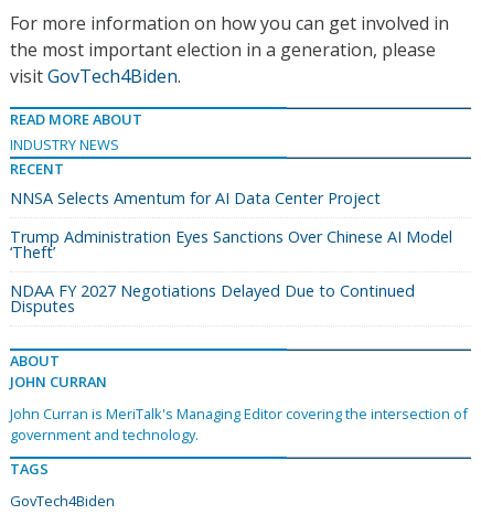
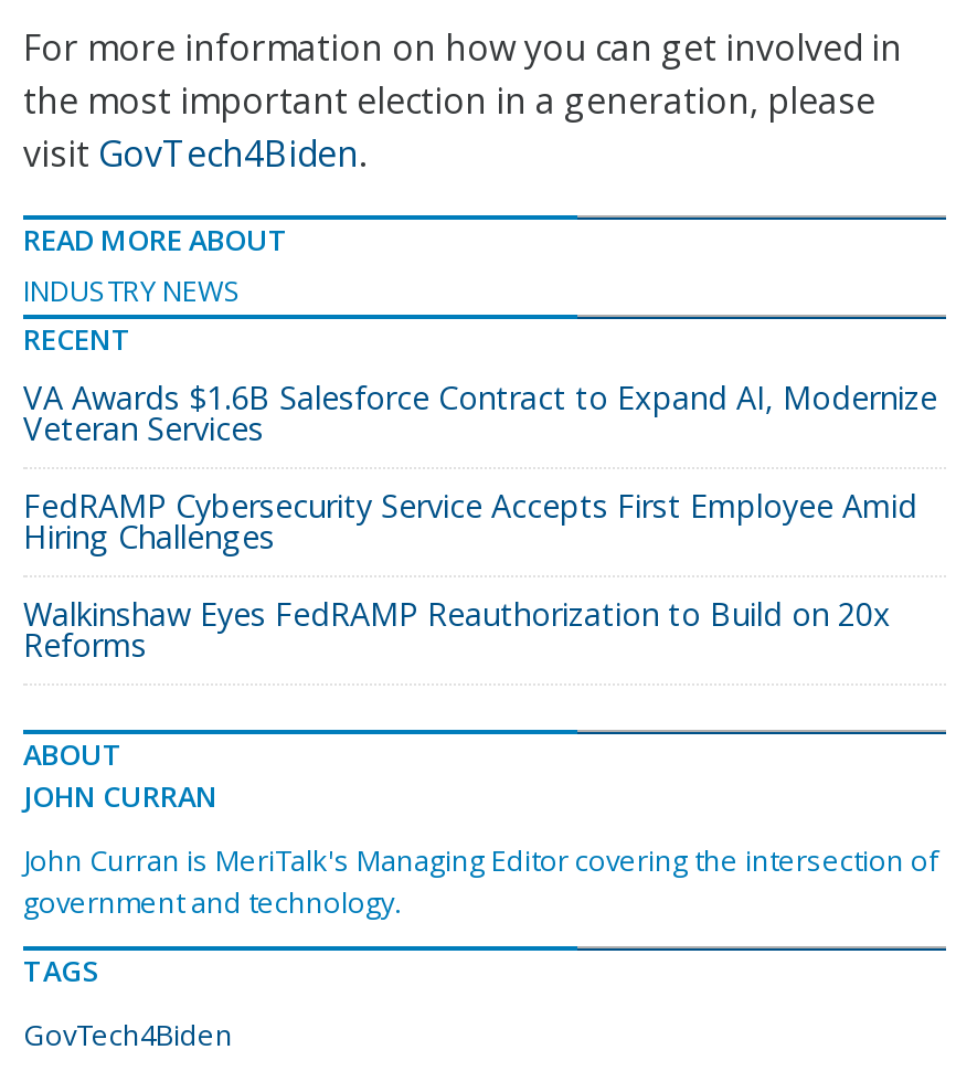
- NNSA Selects Amentum for AI Data Center Project
+ VA Awards $1.6B Salesforce Contract to Expand AI, Modernize
+ Veteran Services

- Trump Administration Eyes Sanctions Over Chinese AI Model
- ‘Theft’
+ FedRAMP Cybersecurity Service Accepts First Employee Amid
+ Hiring Challenges

- NDAA FY 2027 Negotiations Delayed Due to Continued
- Disputes
+ Walkinshaw Eyes FedRAMP Reauthorization to Build on 20x
+ Reforms
